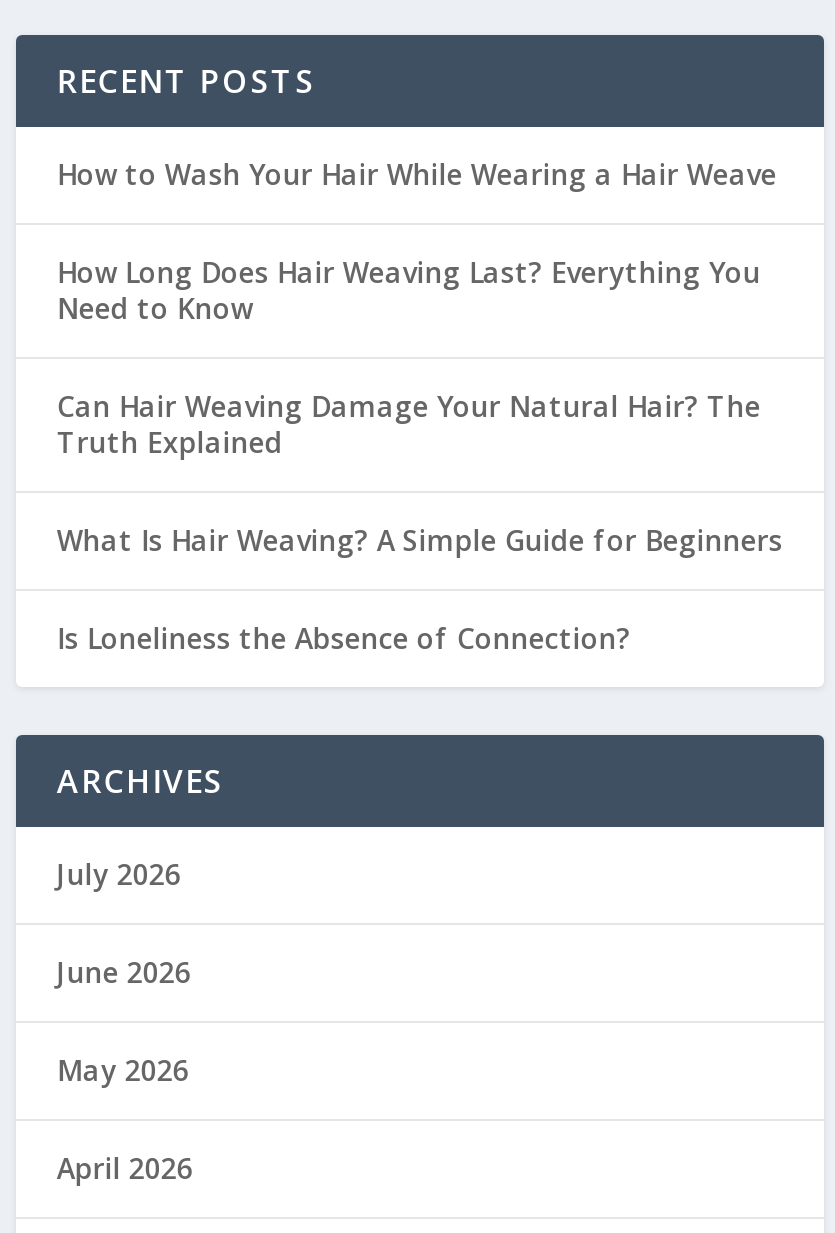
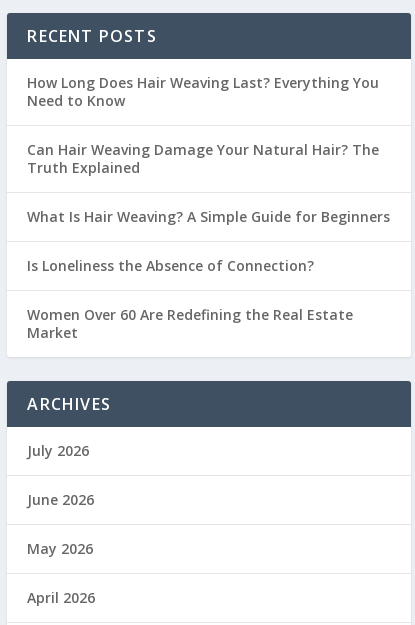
- How to Wash Your Hair While Wearing a Hair Weave

moved up: How Long Does Hair Weaving Last? Everything You | Need to Know | Can Hair Weaving Damage Your Natural Hair? The | Truth Explained | What Is Hair Weaving? A Simple Guide for Beginners | Is Loneliness the Absence of Connection?

+ Women Over 60 Are Redefining the Real Estate
+ Market
